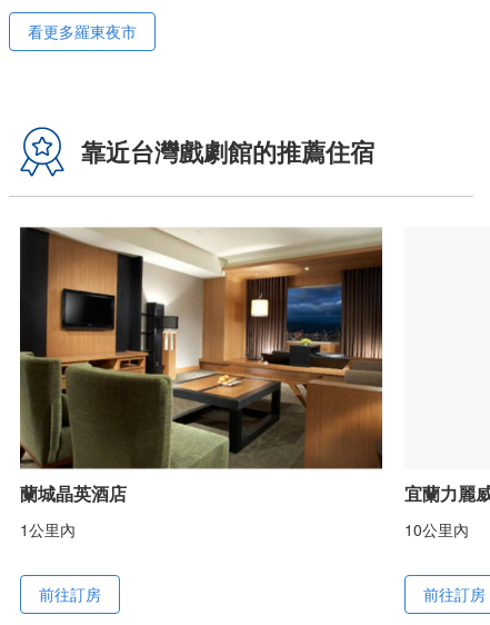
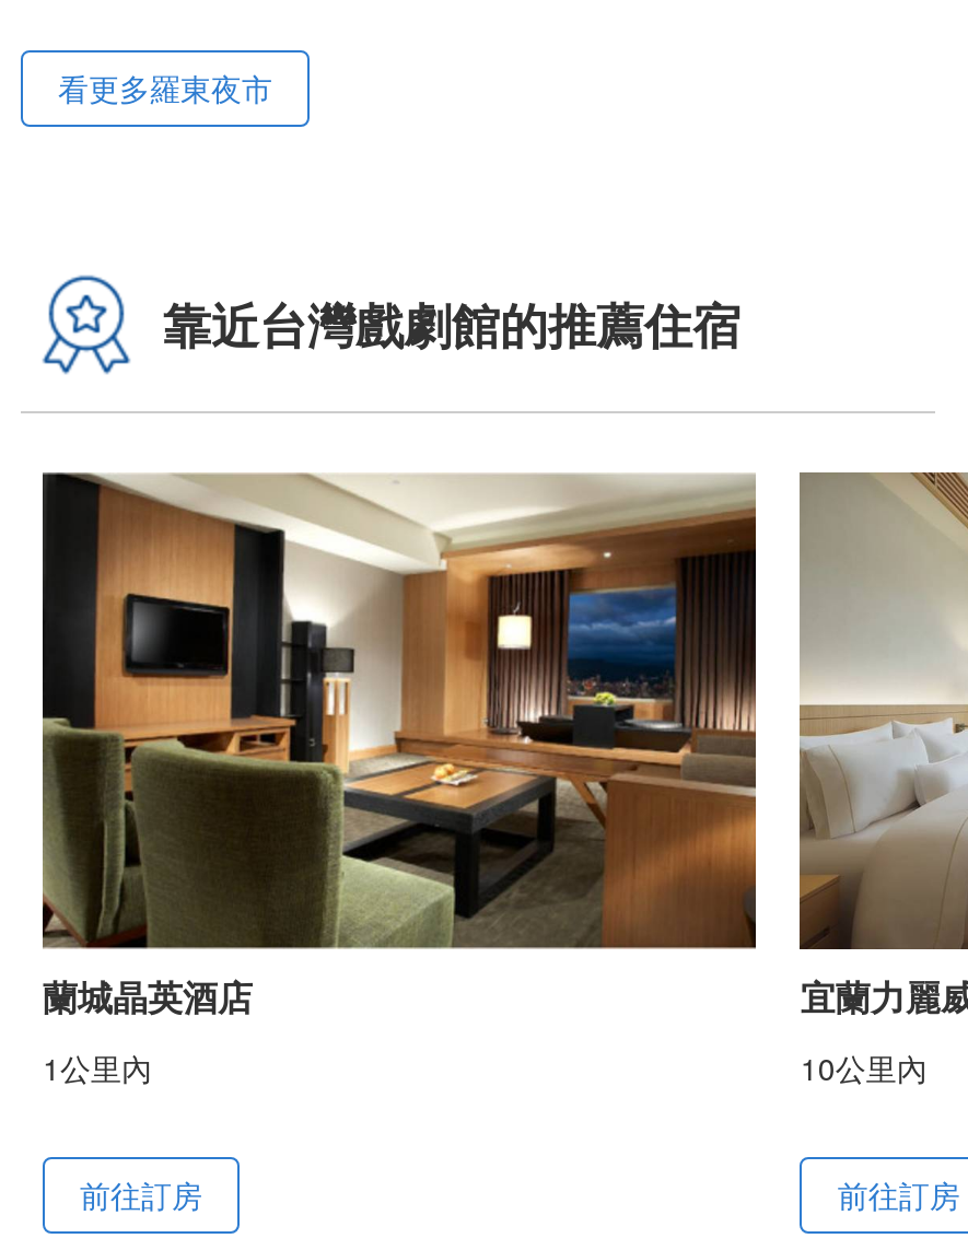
+ [image]
